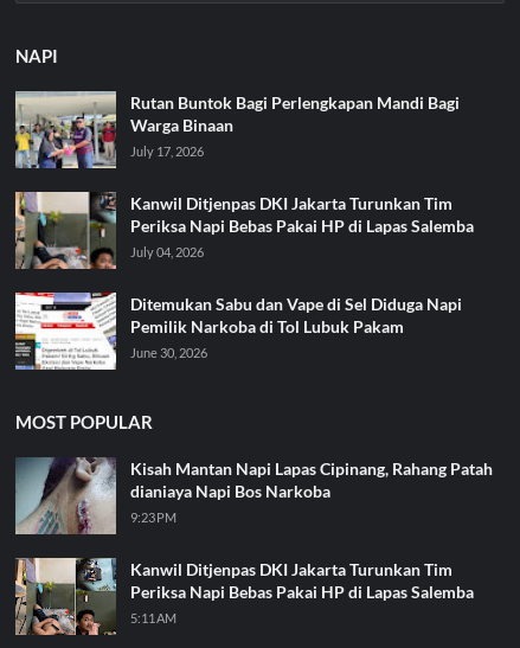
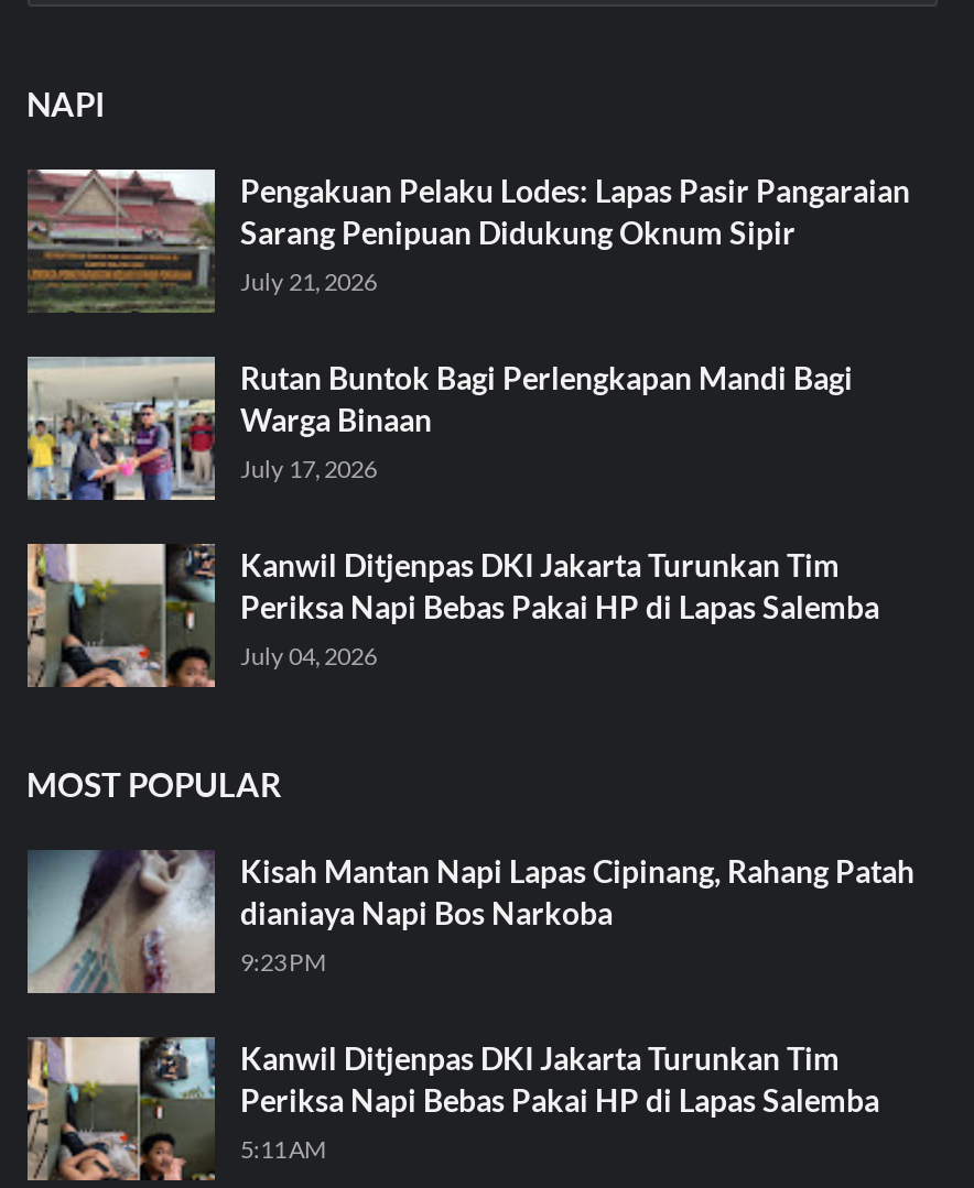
+ [image]
+ Pengakuan Pelaku Lodes: Lapas Pasir Pangaraian
+ Sarang Penipuan Didukung Oknum Sipir
+ July 21, 2026

moved down: [image] | Rutan Buntok Bagi Perlengkapan Mandi Bagi | Warga Binaan | July 17, 2026 | Kanwil Ditjenpas DKI Jakarta Turunkan Tim | Periksa Napi Bebas Pakai HP di Lapas Salemba | July 04, 2026

- [image]
- Ditemukan Sabu dan Vape di Sel Diduga Napi
- Pemilik Narkoba di Tol Lubuk Pakam
- June 30, 2026
